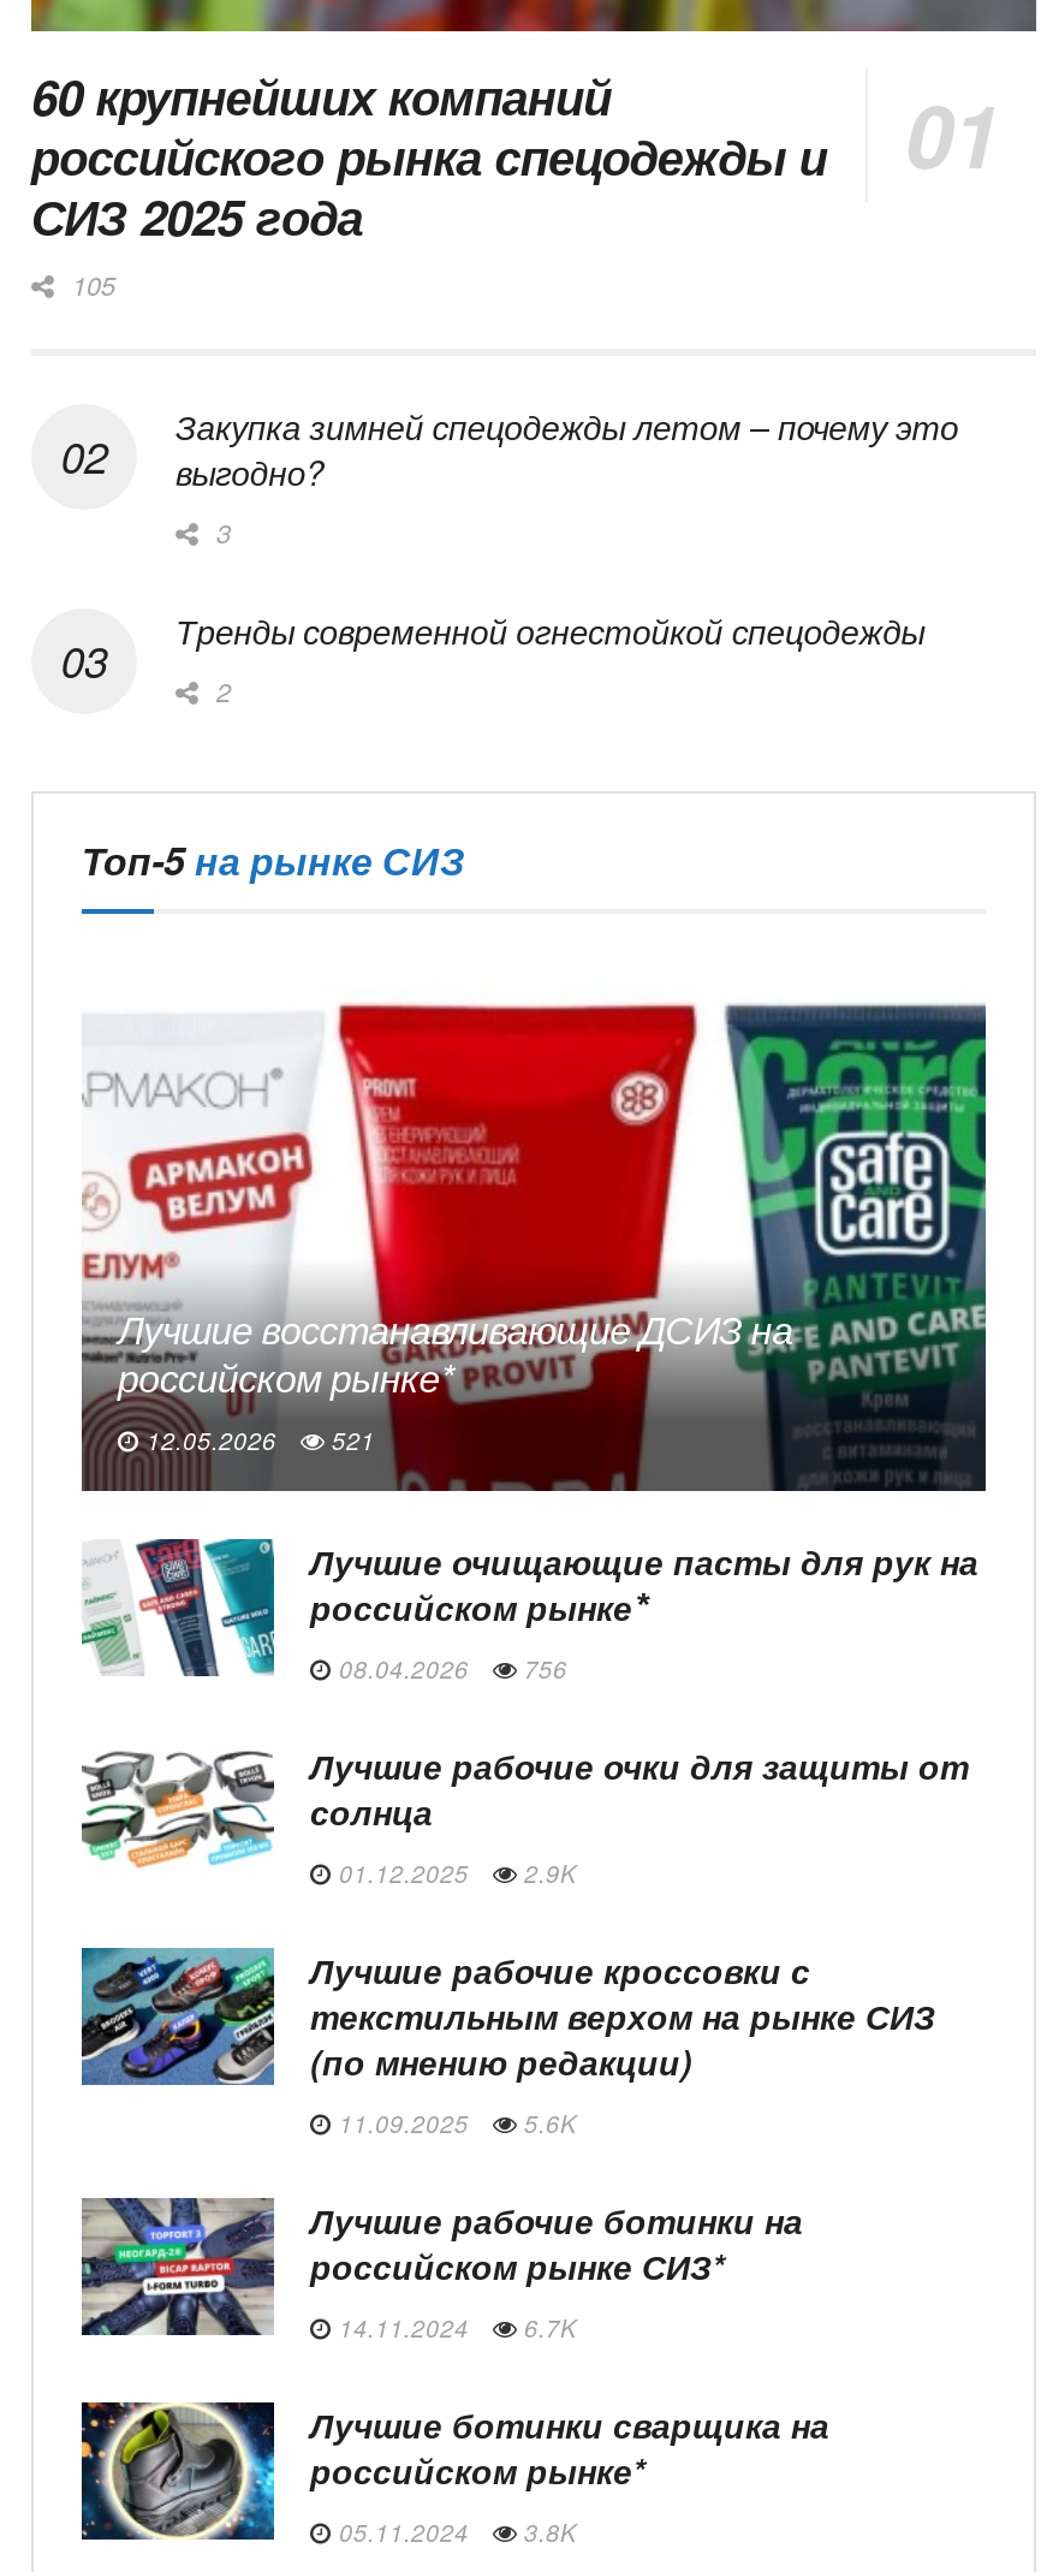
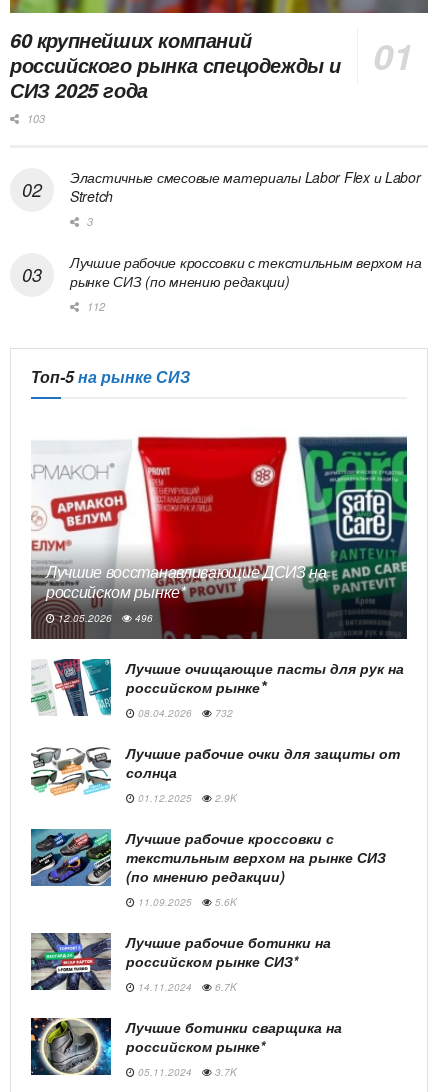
- 105
+ 103

- Закупка зимней спецодежды летом – почему это
- выгодно?
+ Эластичные смесовые материалы Labor Flex и Labor
+ Stretch

- Тренды современной огнестойкой спецодежды
- 2
+ Лучшие рабочие кроссовки с текстильным верхом на
+ рынке СИЗ (по мнению редакции)
+ 112

- 12.05.2026 521
+ 12.05.2026 496

- 08.04.2026 756
+ 08.04.2026 732

- 05.11.2024 3.8K
+ 05.11.2024 3.7K
